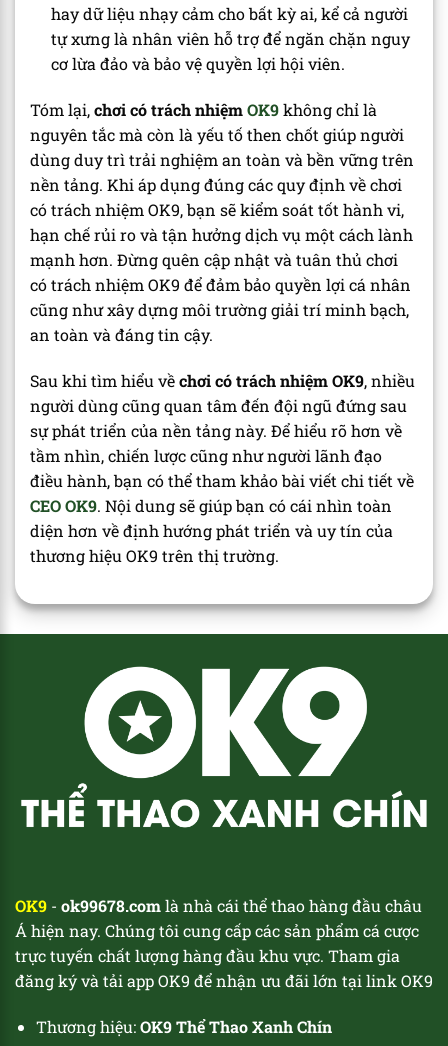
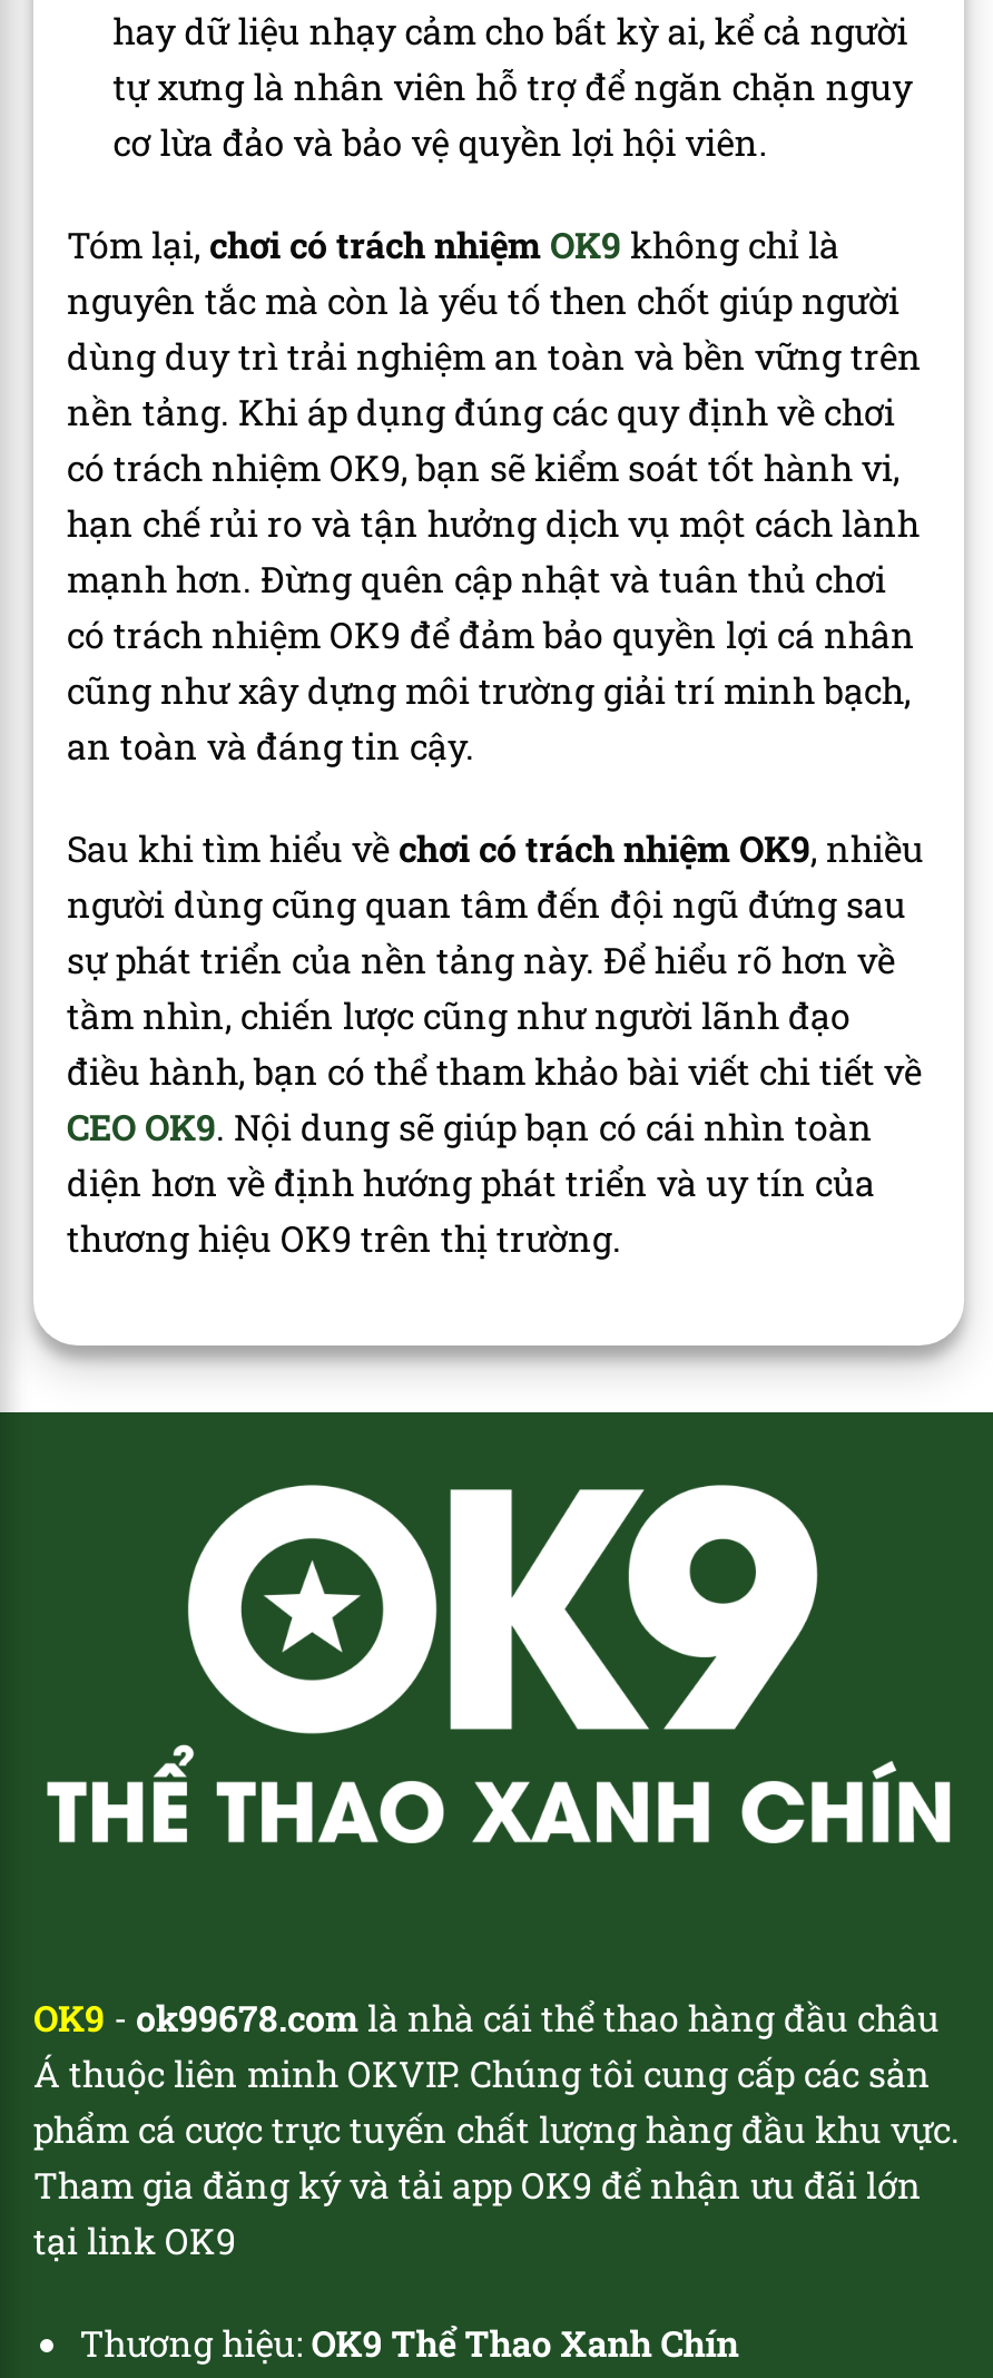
- Á hiện nay. Chúng tôi cung cấp các sản phẩm cá cược
- trực tuyến chất lượng hàng đầu khu vực. Tham gia
- đăng ký và tải app OK9 để nhận ưu đãi lớn tại link OK9
+ Á thuộc liên minh OKVIP. Chúng tôi cung cấp các sản
+ phẩm cá cược trực tuyến chất lượng hàng đầu khu vực.
+ Tham gia đăng ký và tải app OK9 để nhận ưu đãi lớn
+ tại link OK9
